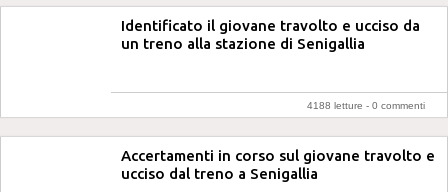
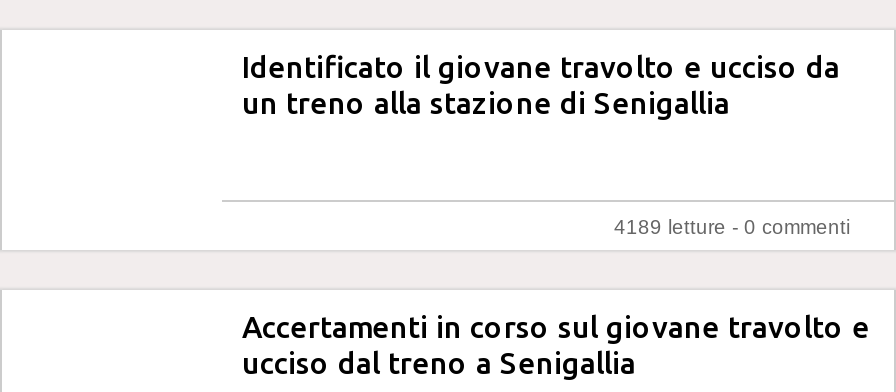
- 4188 letture - 0 commenti
+ 4189 letture - 0 commenti
